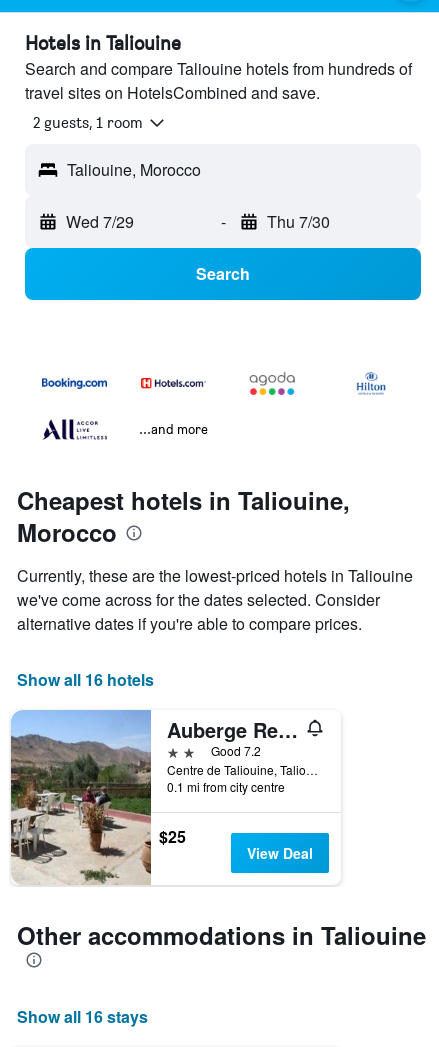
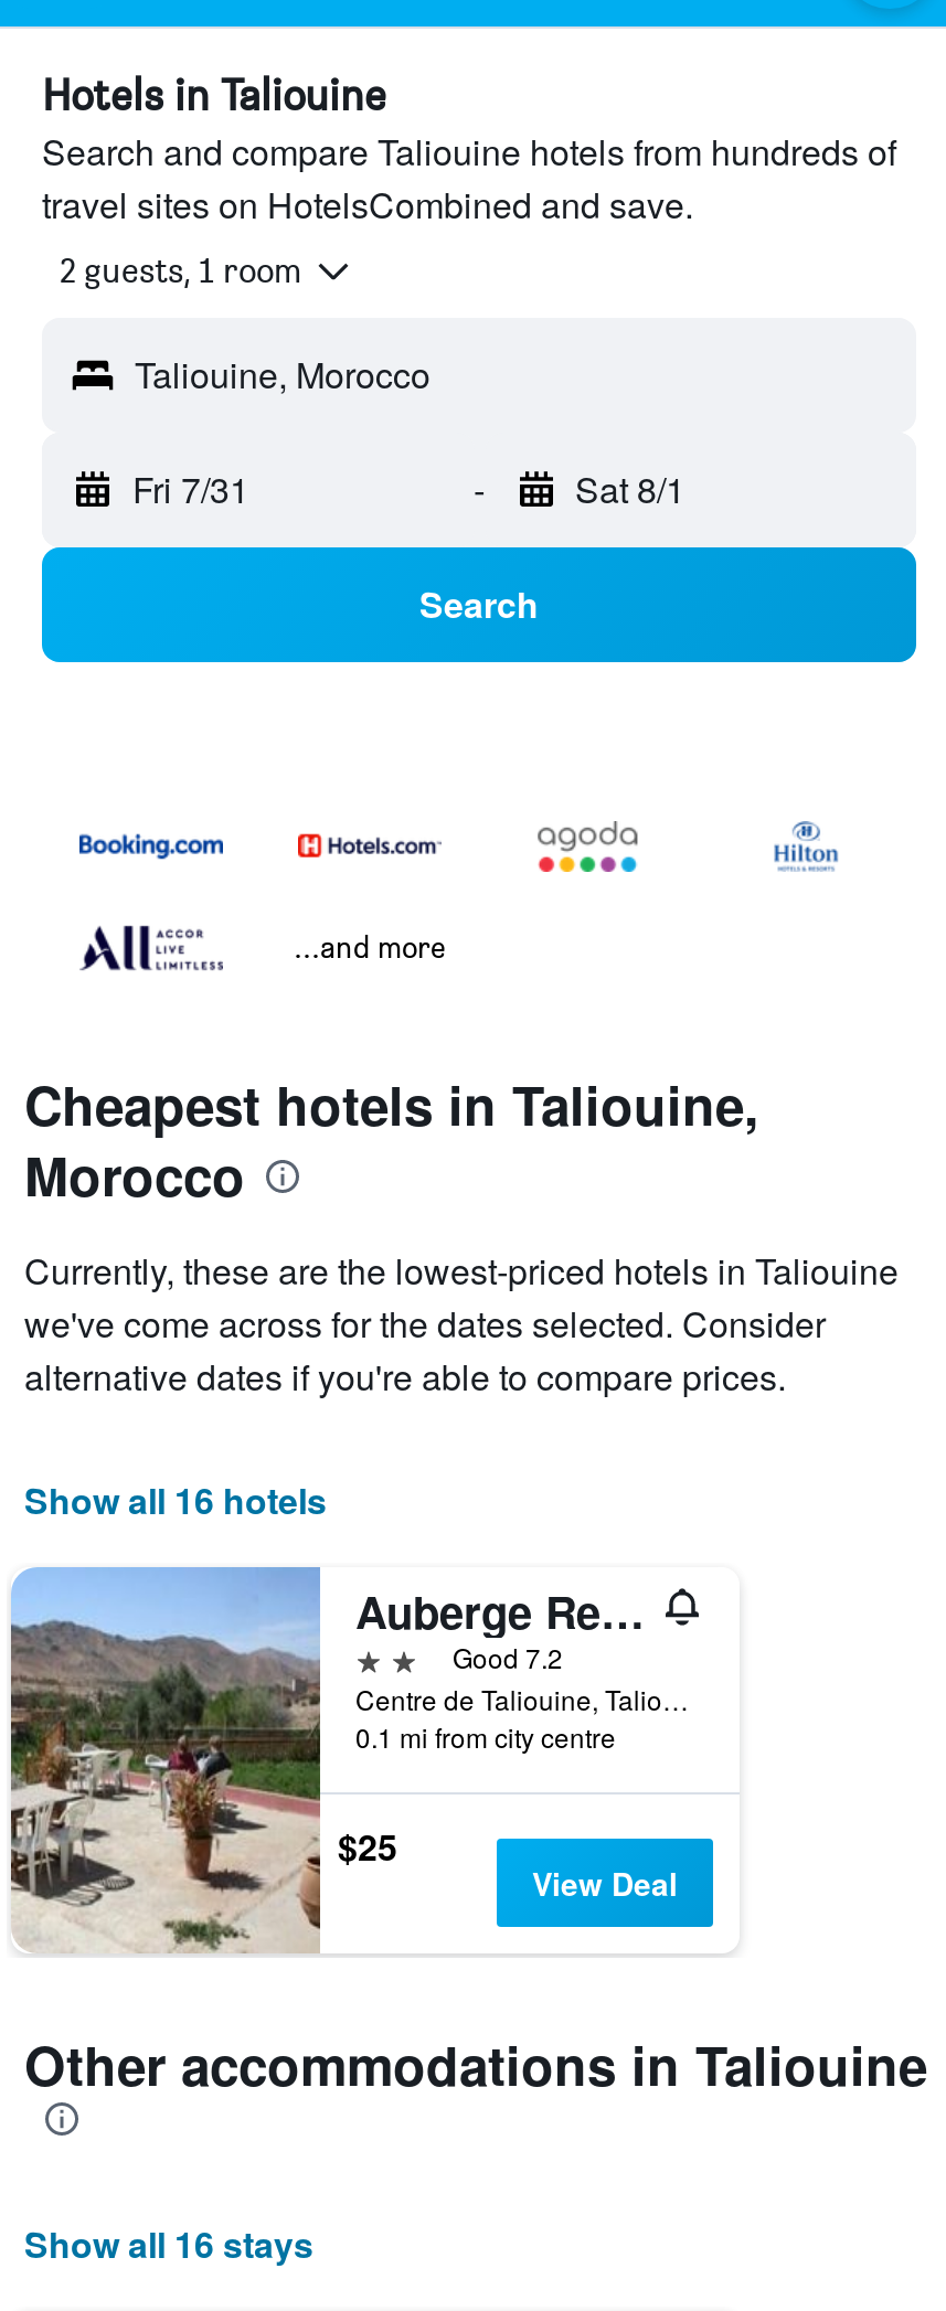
- Wed 7/29
+ Fri 7/31

- Thu 7/30
+ Sat 8/1
